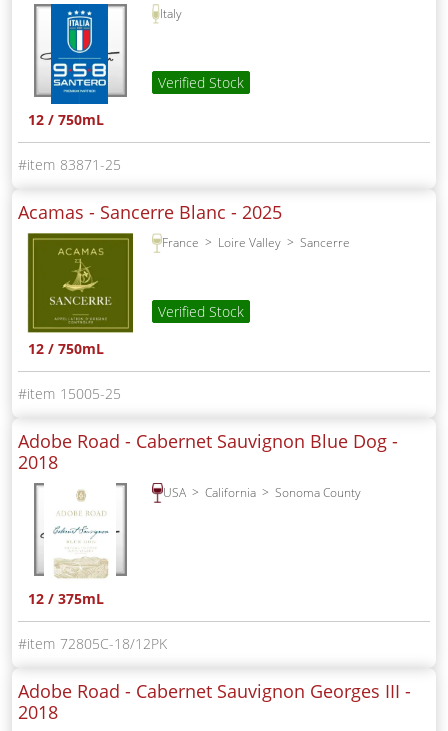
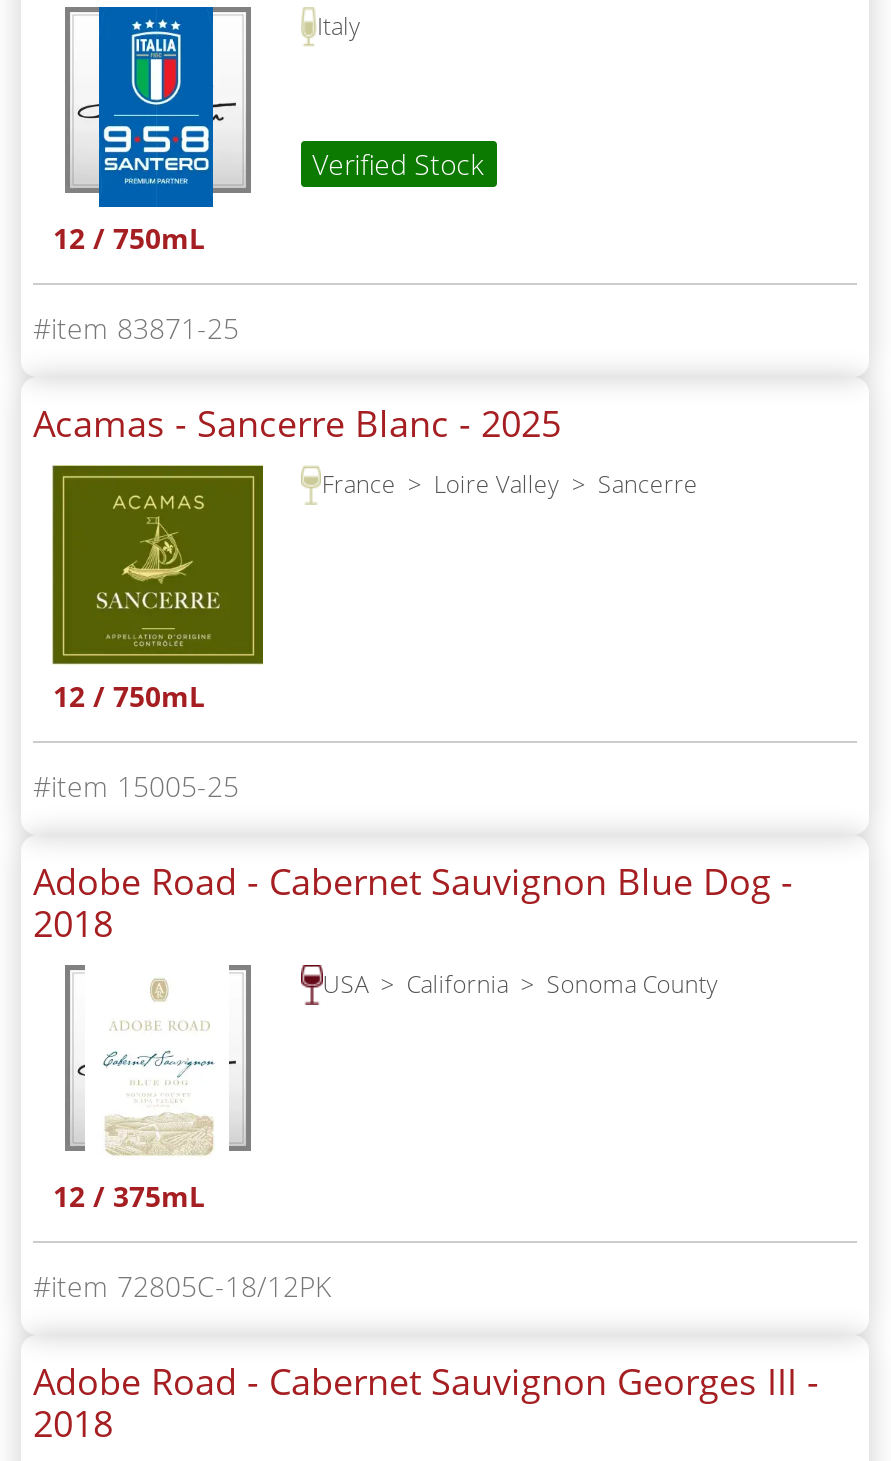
- Verified Stock
